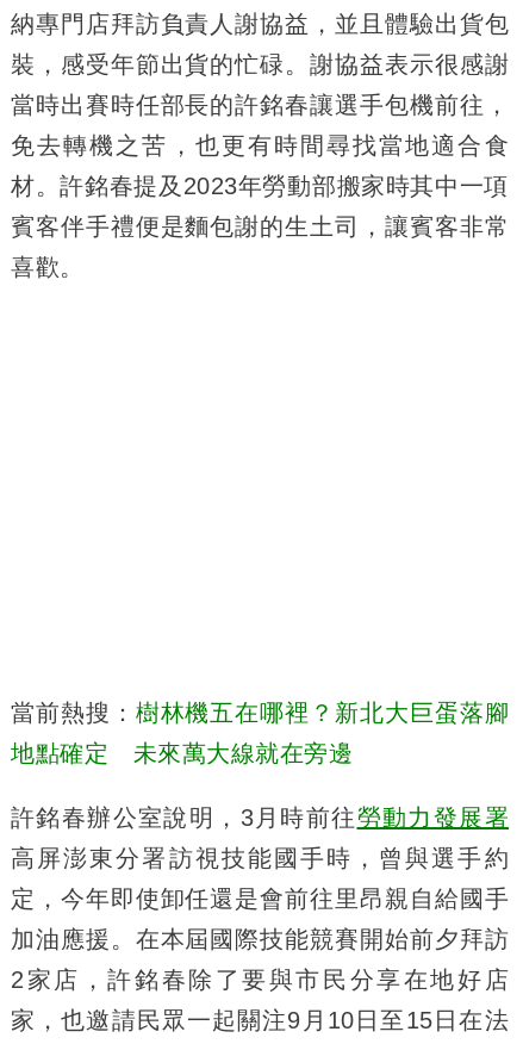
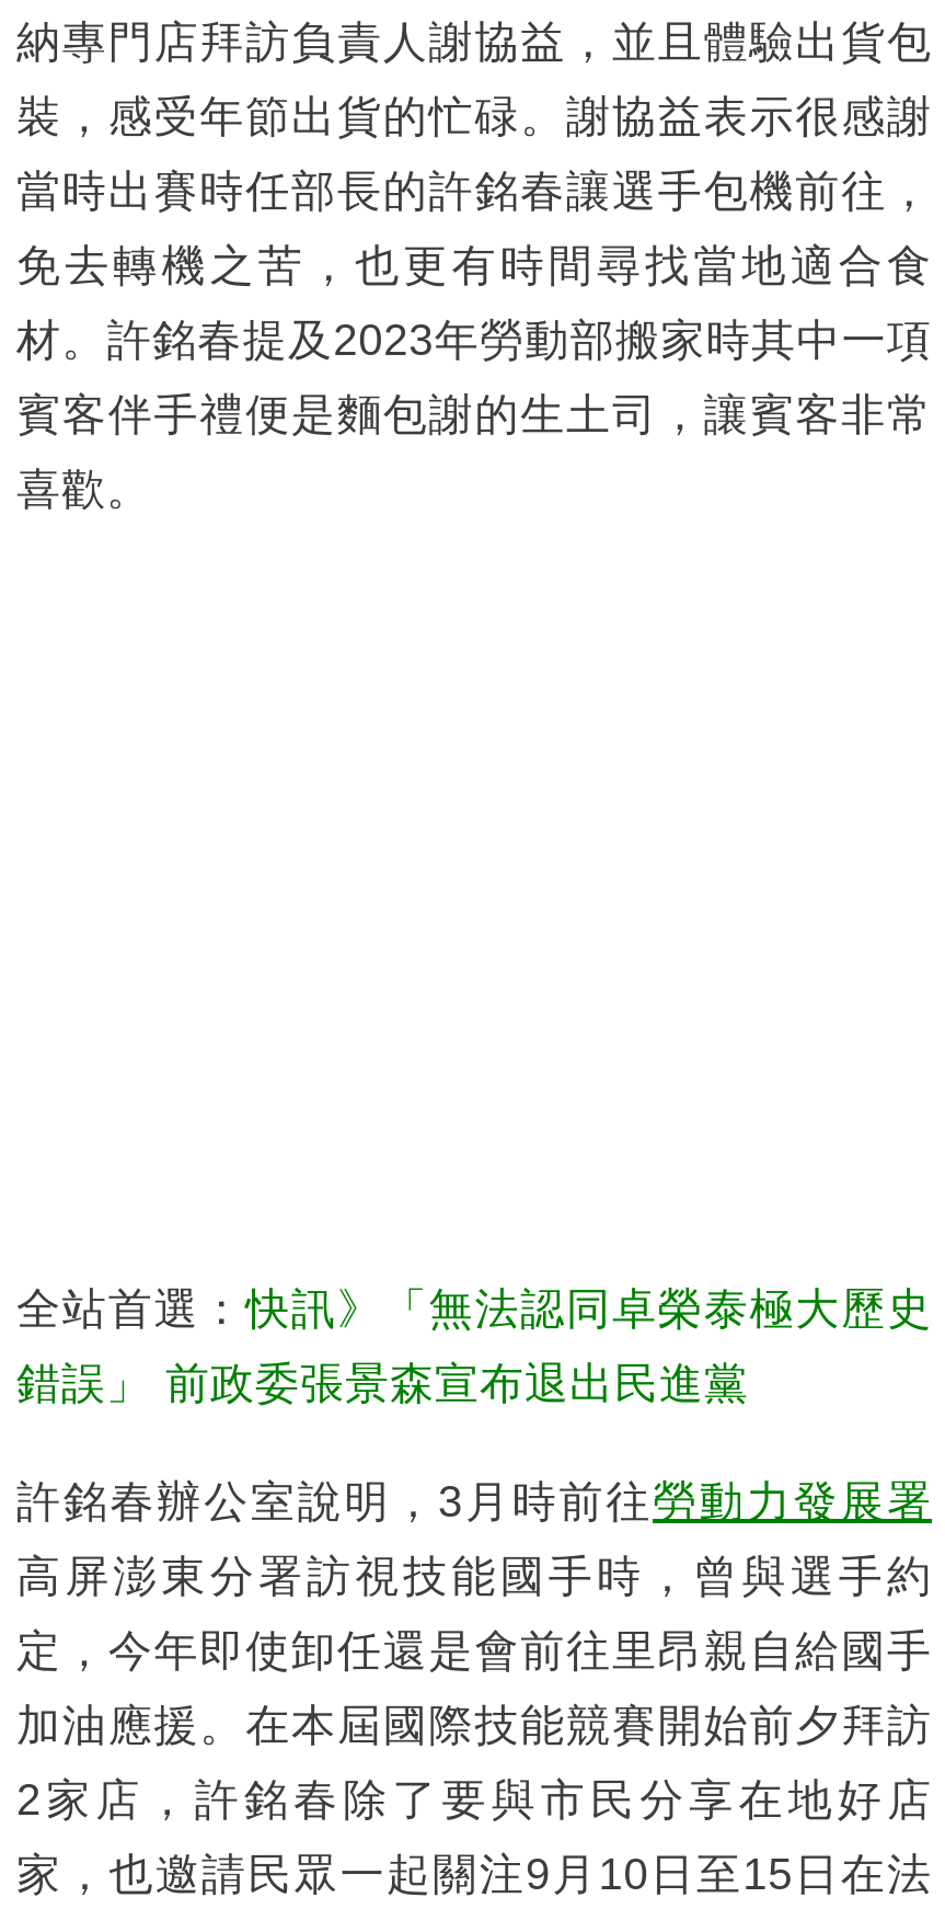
- 當前熱搜：樹林機五在哪裡？新北大巨蛋落腳
+ 全站首選：快訊》「無法認同卓榮泰極大歷史

- 地點確定 未來萬大線就在旁邊
+ 錯誤」 前政委張景森宣布退出民進黨
